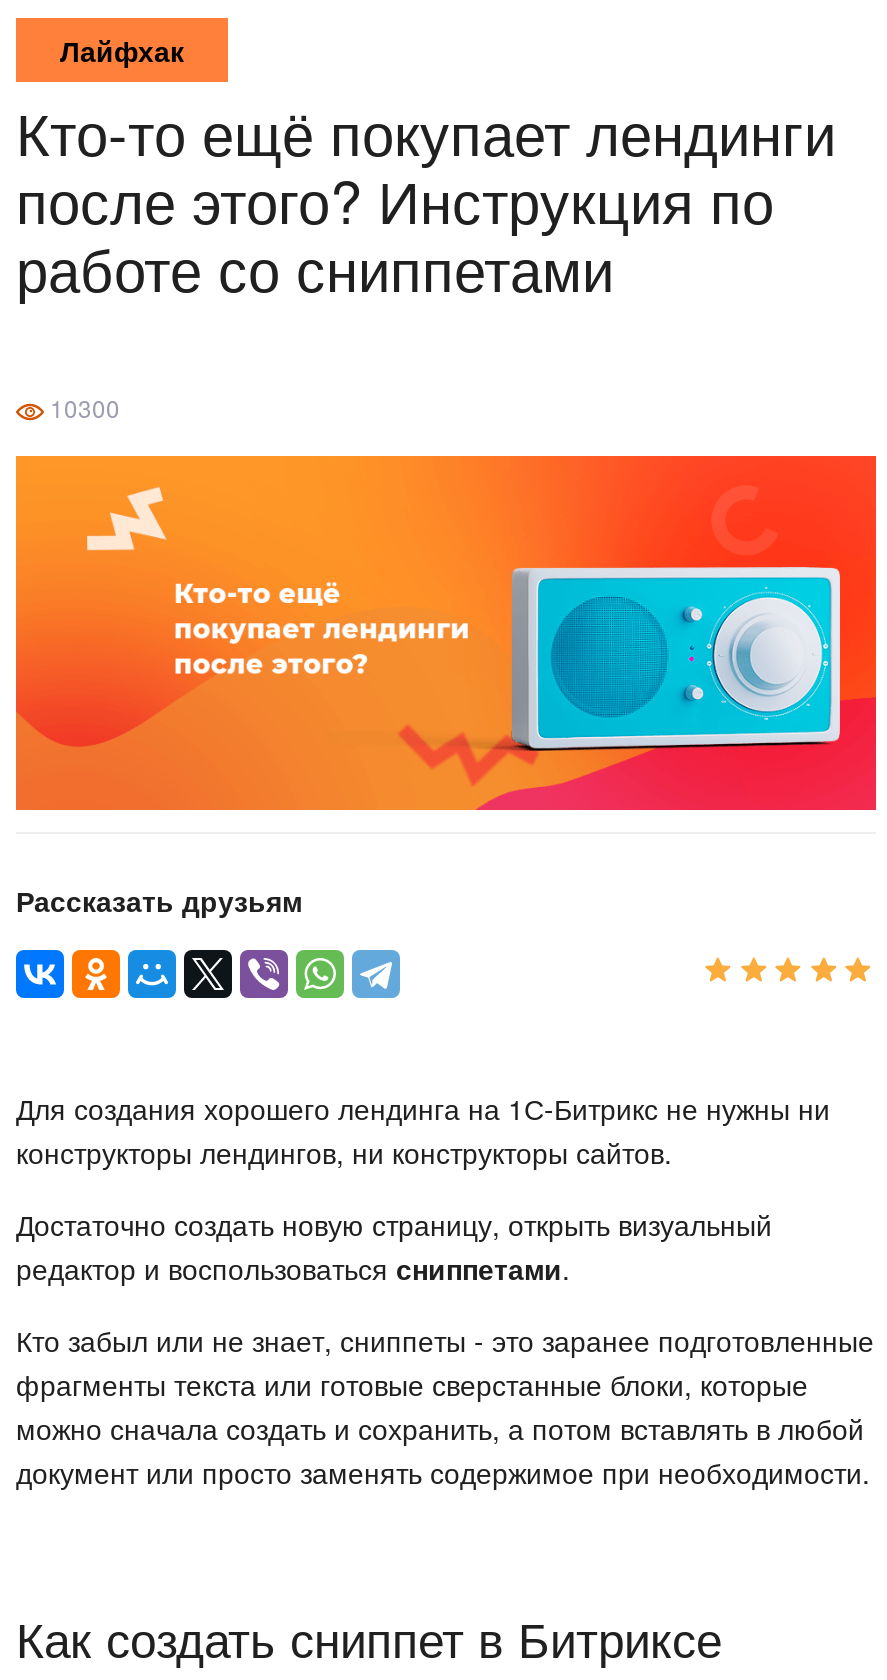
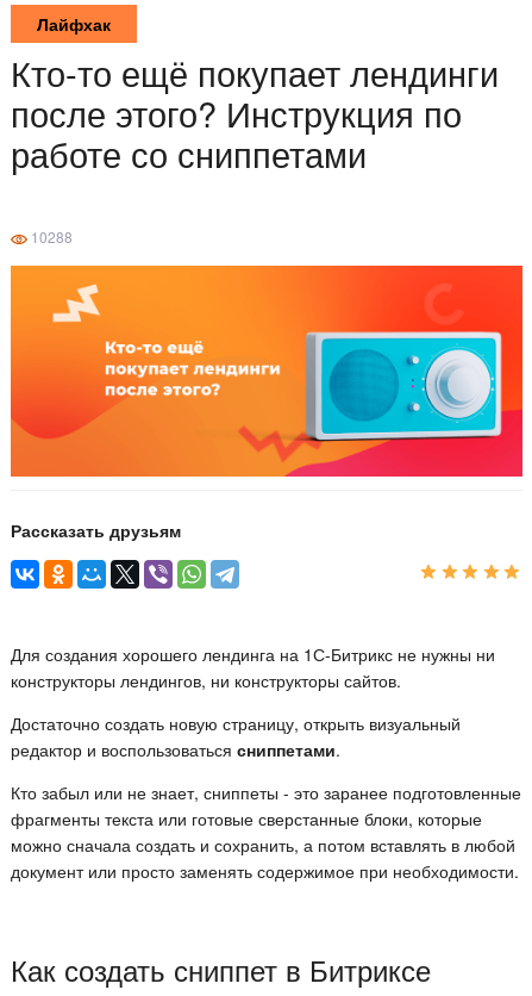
- 10300
+ 10288
